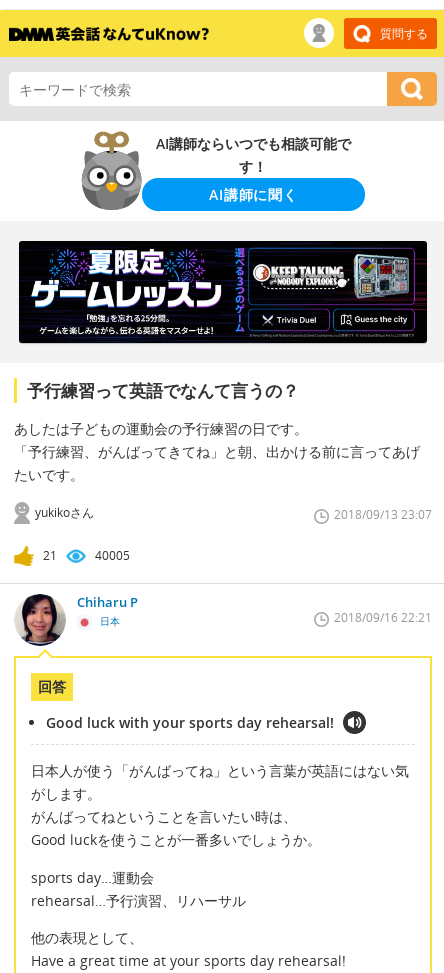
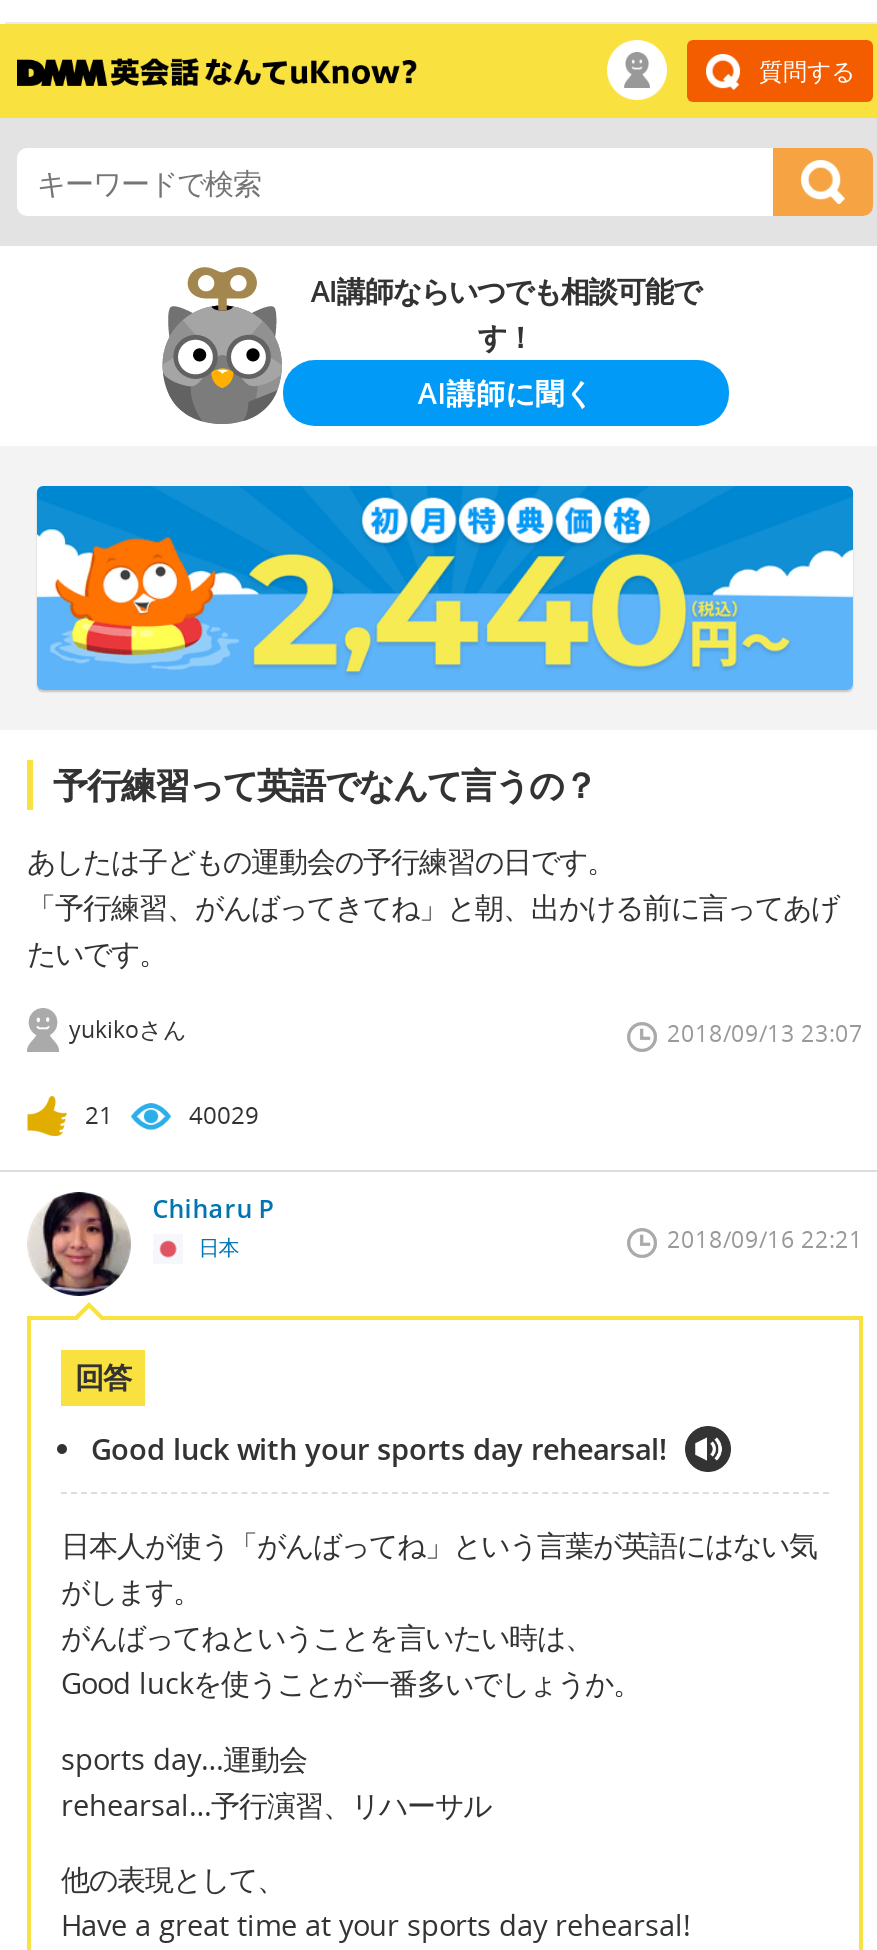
- [image]
+ [image]

- 40005
+ 40029
